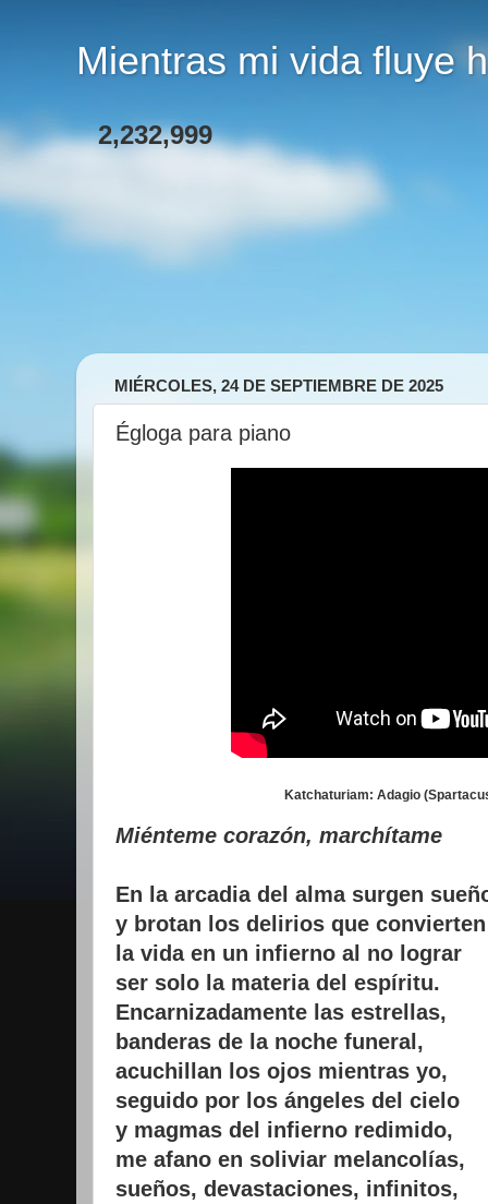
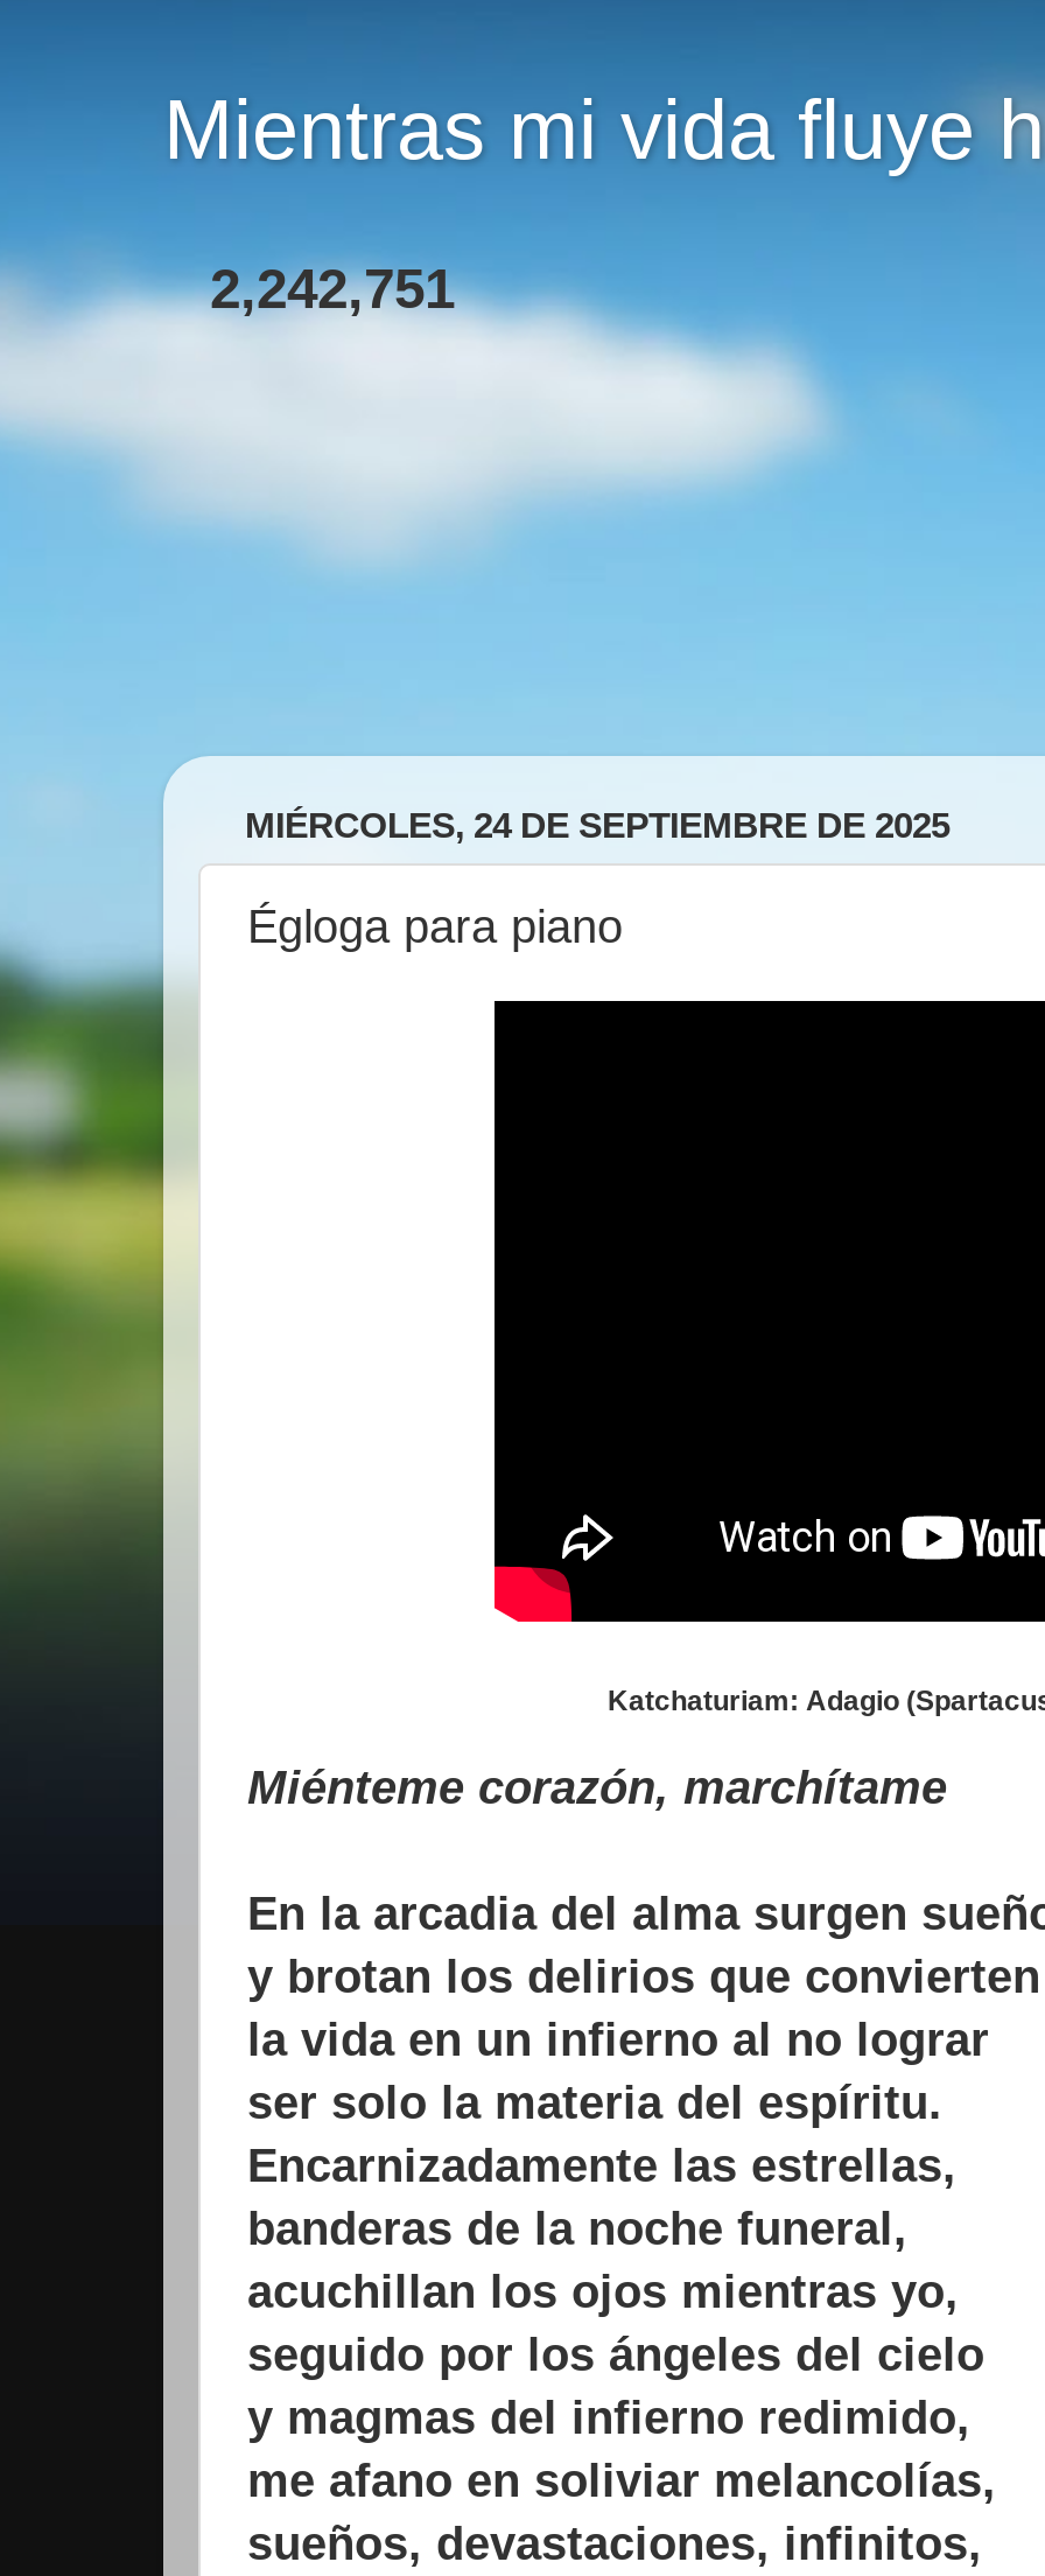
- 2,232,999
+ 2,242,751
